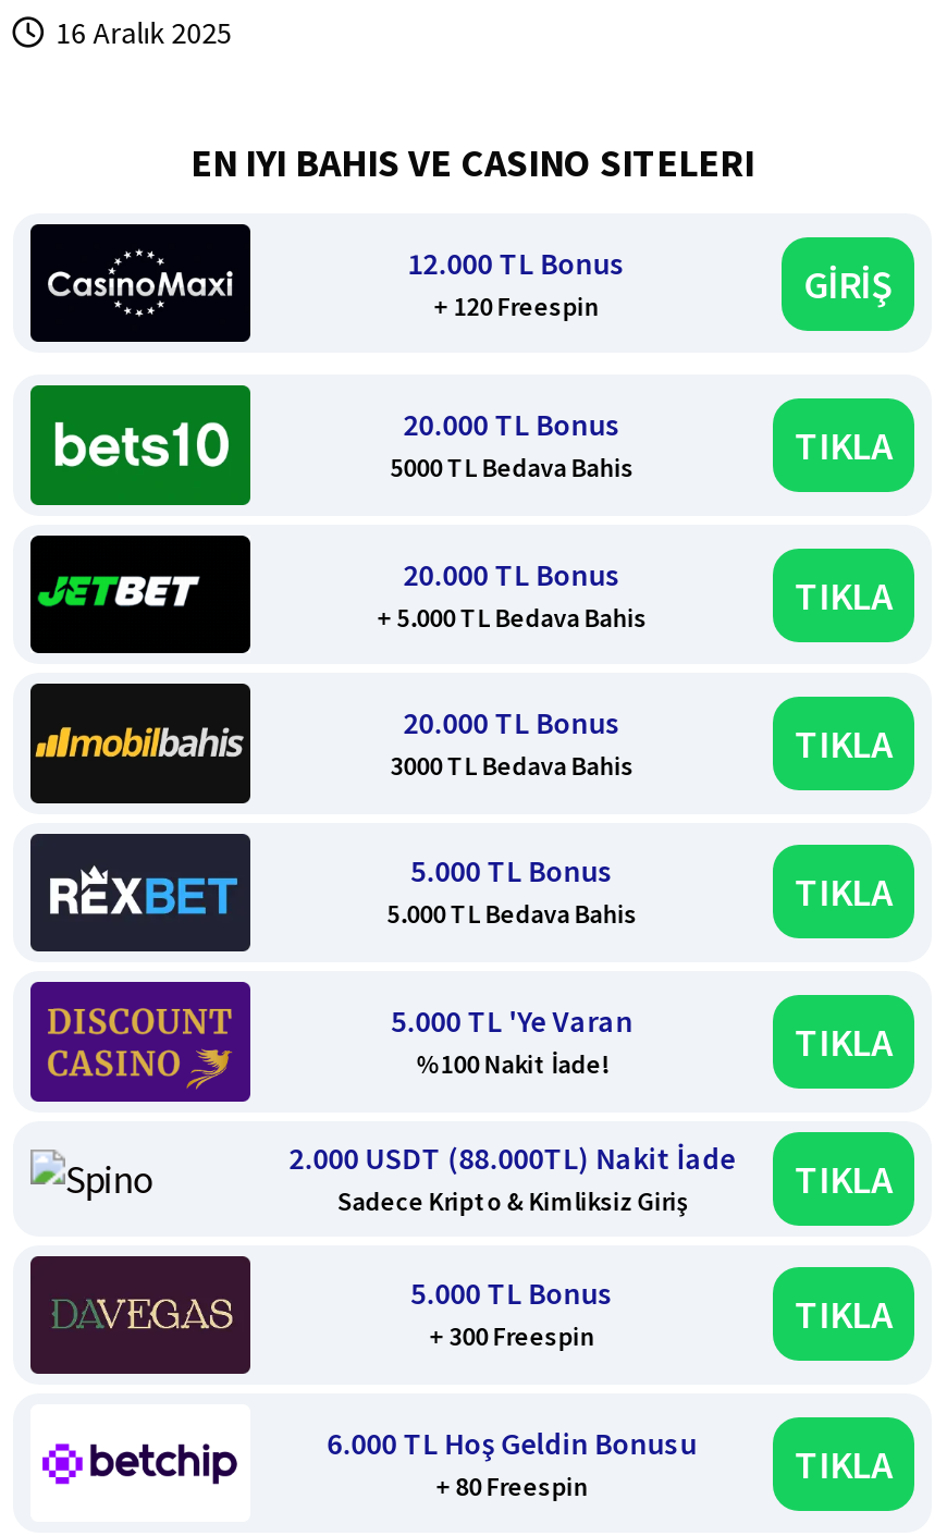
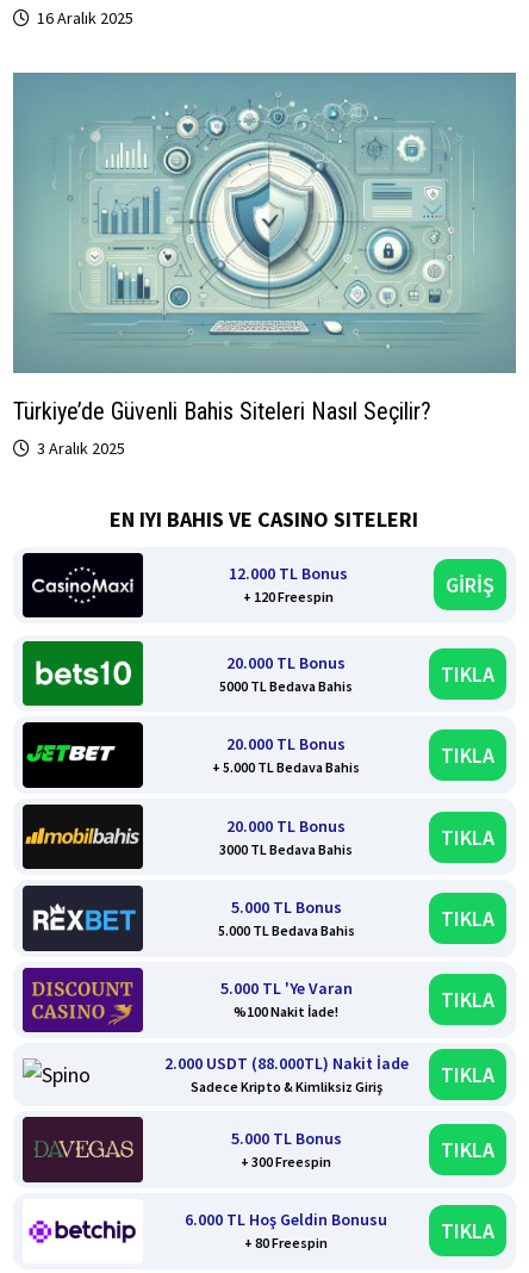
+ [image]
+ Türkiye’de Güvenli Bahis Siteleri Nasıl Seçilir?
+ 3 Aralık 2025
